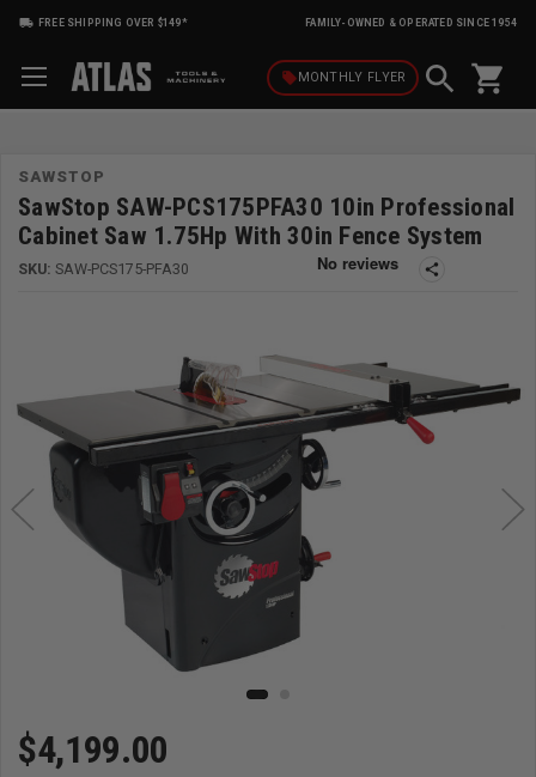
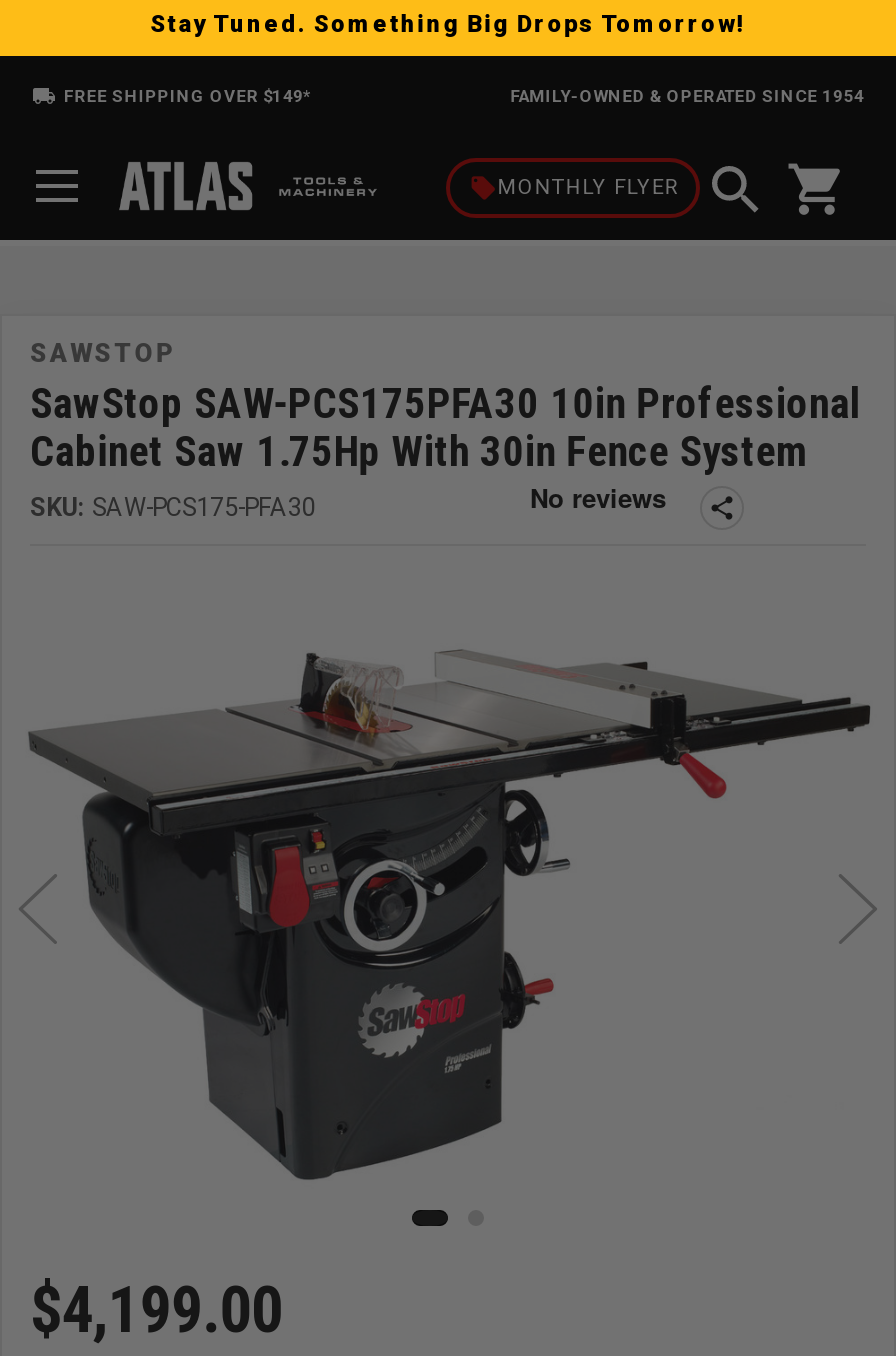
+ Stay Tuned. Something Big Drops Tomorrow!
